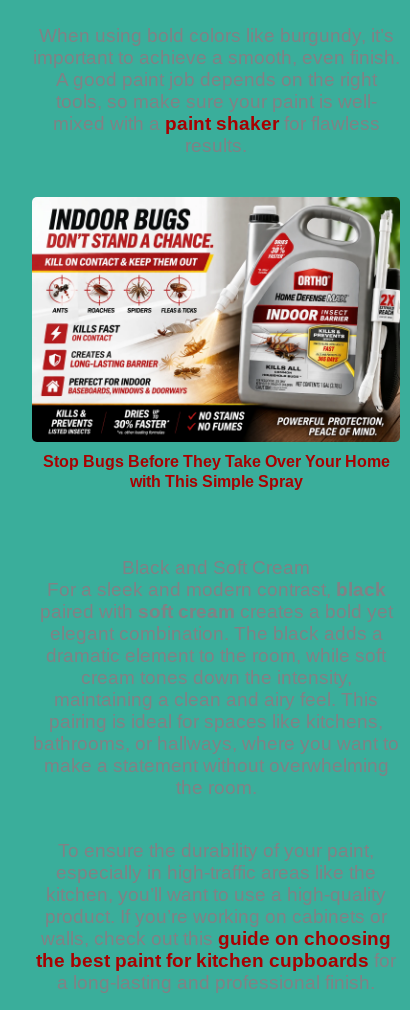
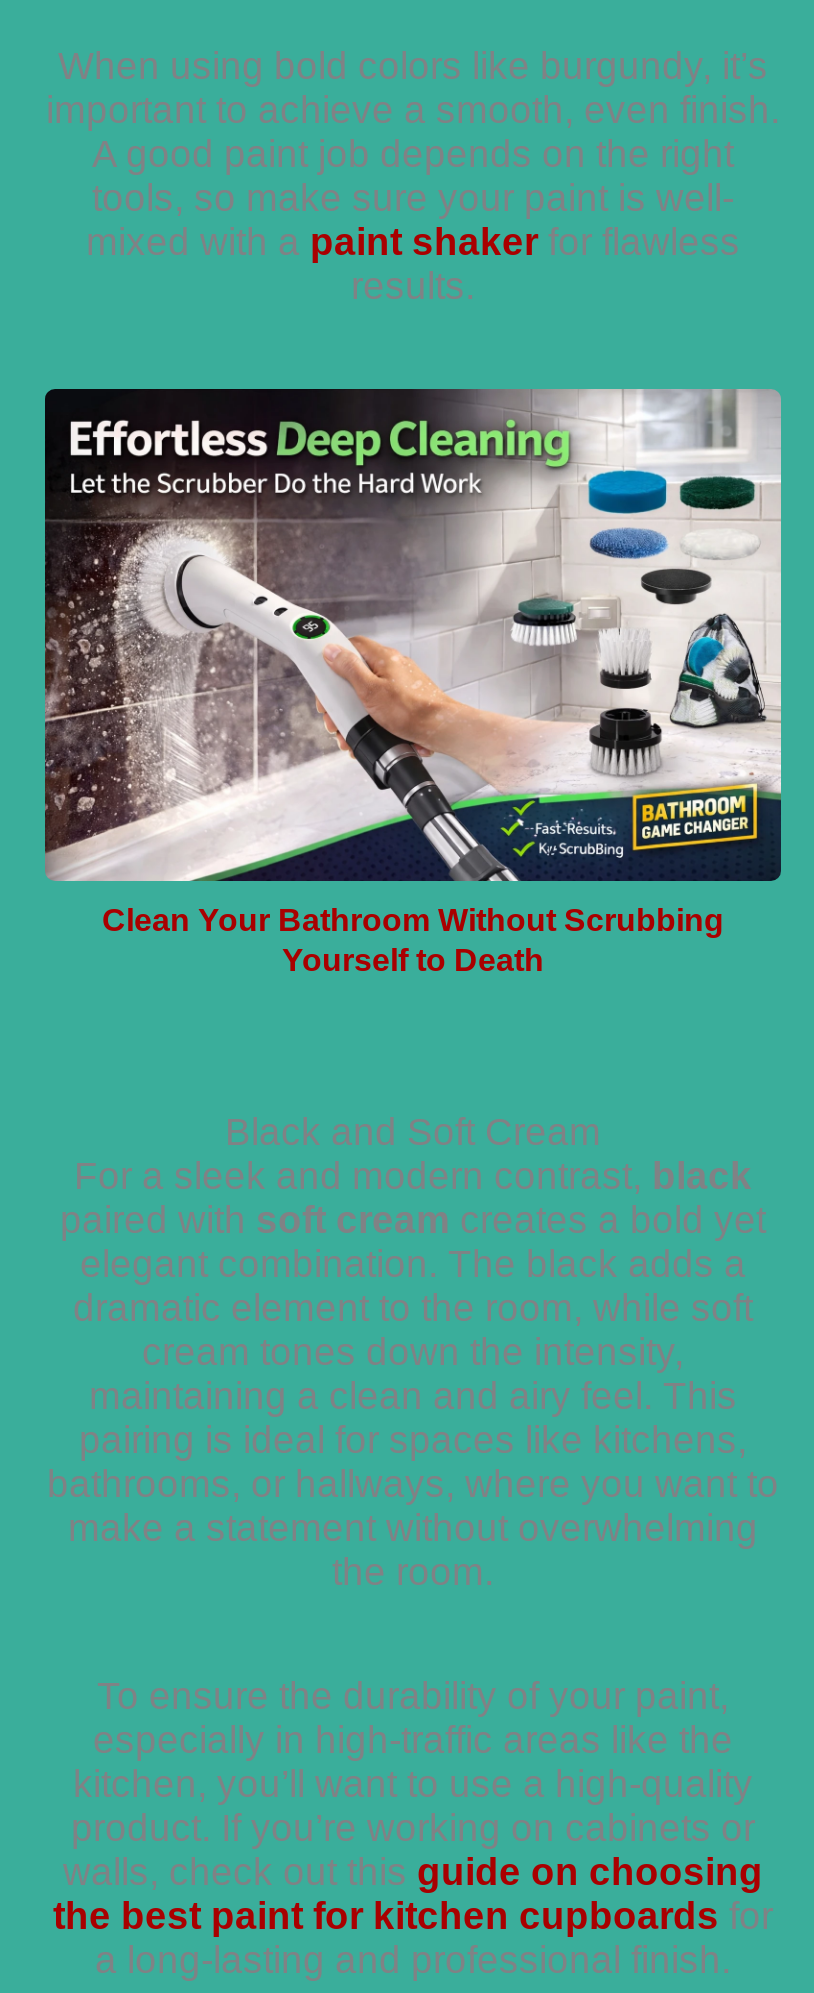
- [image]
- Stop Bugs Before They Take Over Your Home
- with This Simple Spray
+ [image]
+ Clean Your Bathroom Without Scrubbing
+ Yourself to Death
